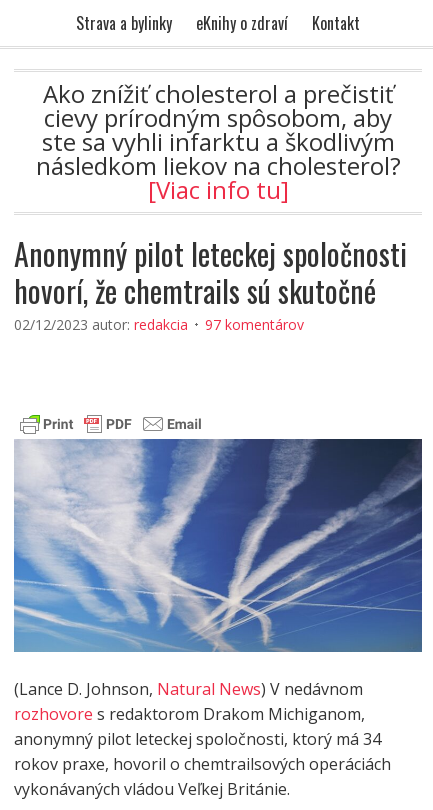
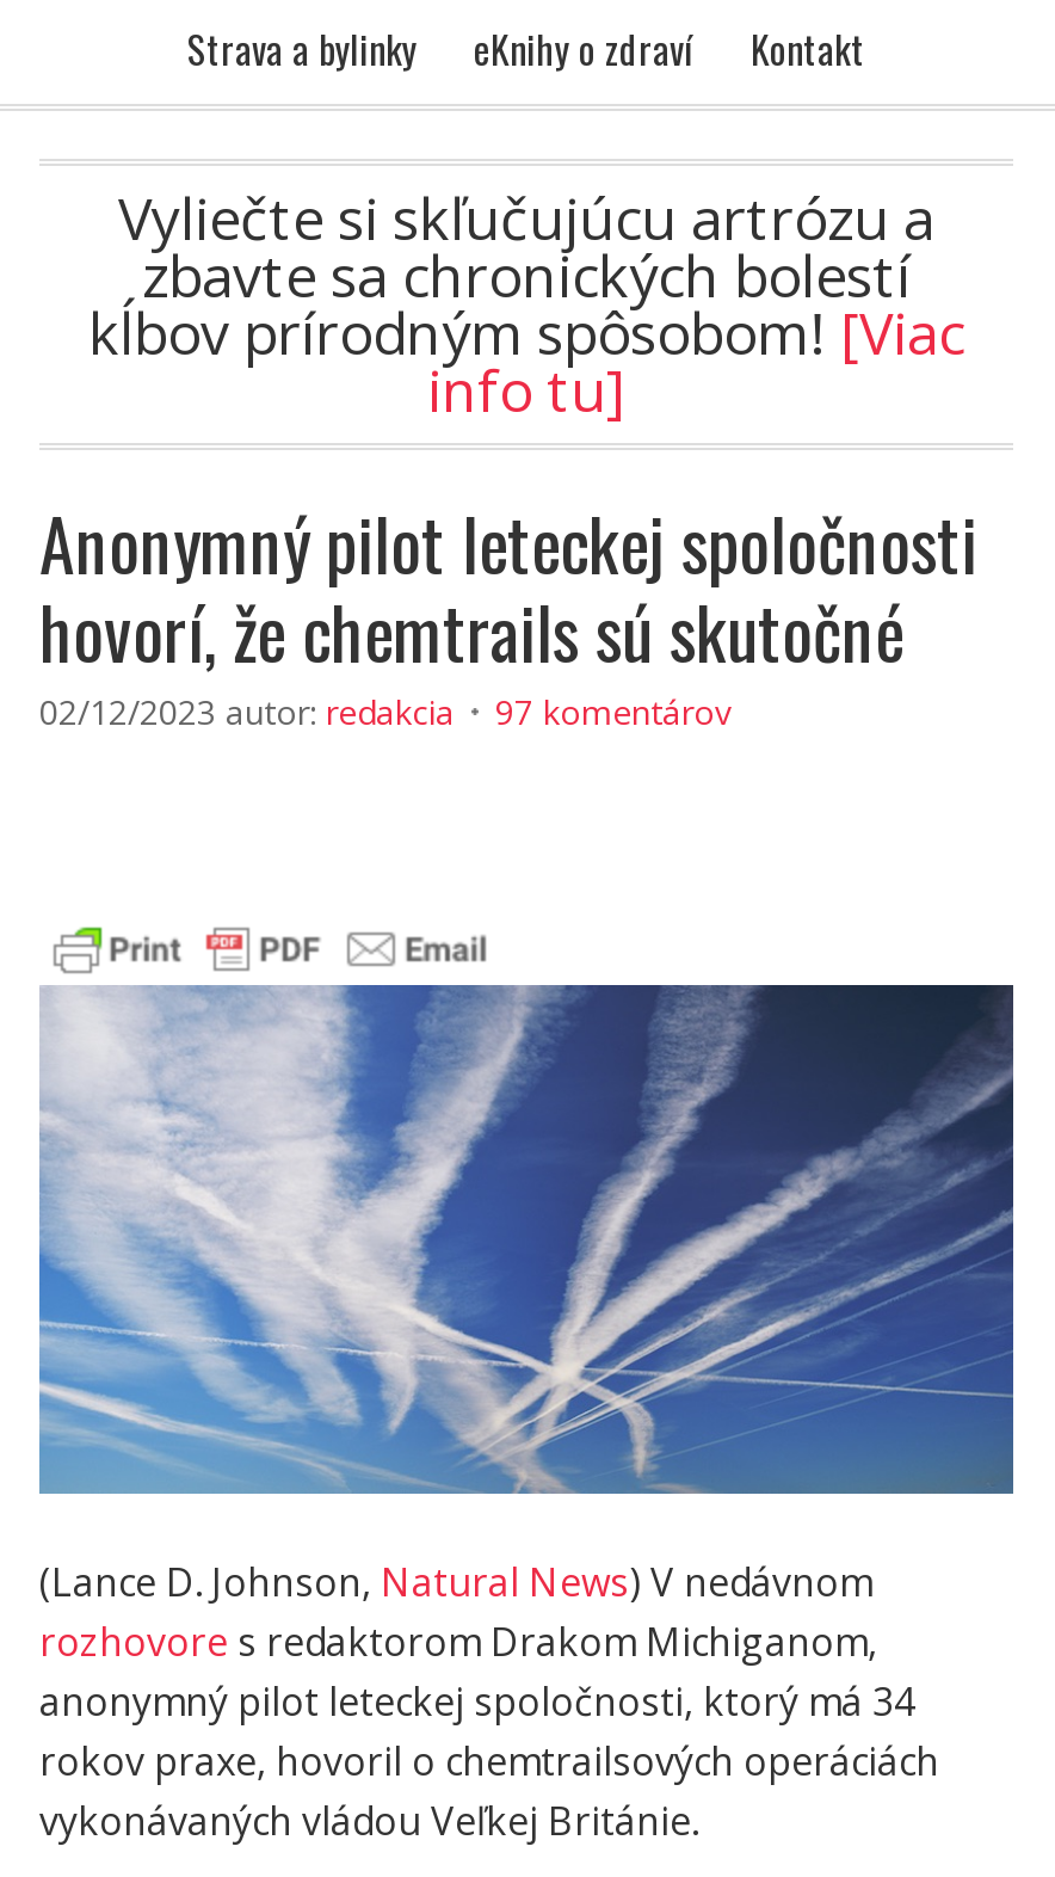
- Ako znížiť cholesterol a prečistiť
- cievy prírodným spôsobom, aby
- ste sa vyhli infarktu a škodlivým
- následkom liekov na cholesterol?
- [Viac info tu]
+ Vyliečte si skľučujúcu artrózu a
+ zbavte sa chronických bolestí
+ kĺbov prírodným spôsobom![Viac
+ info tu]
